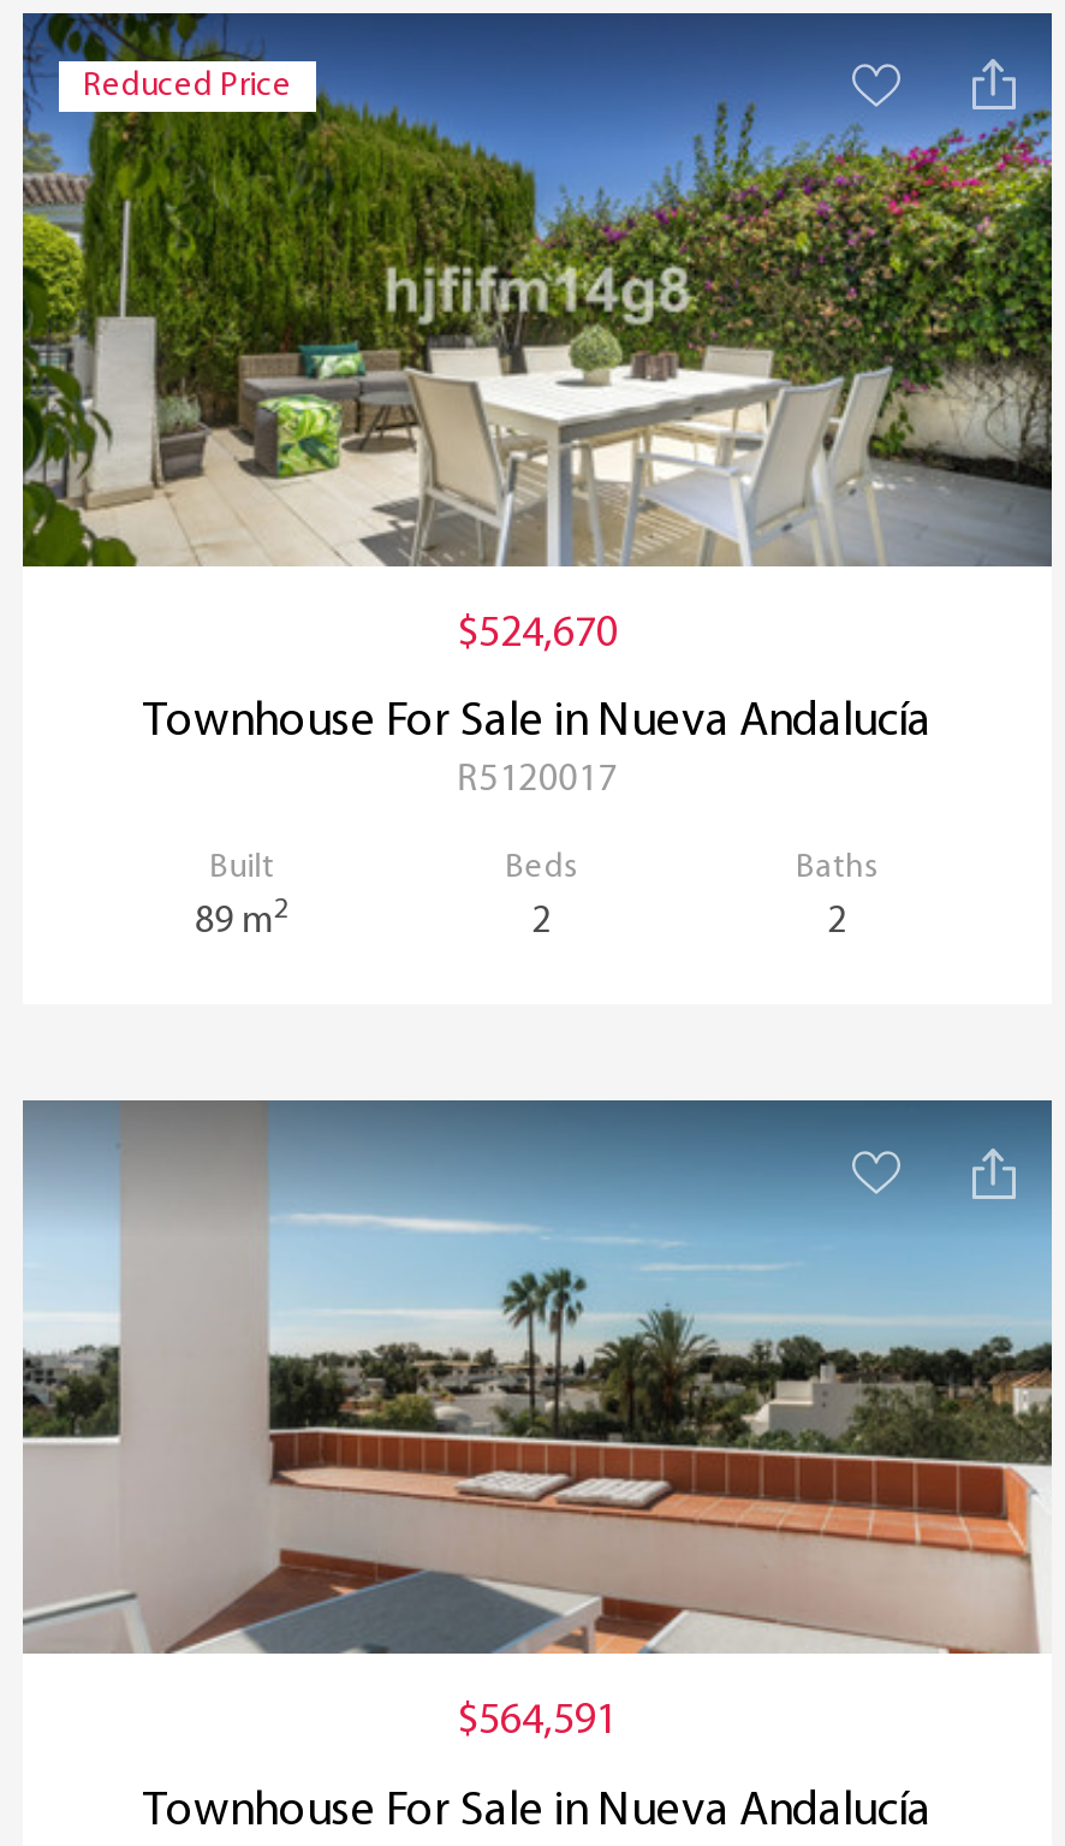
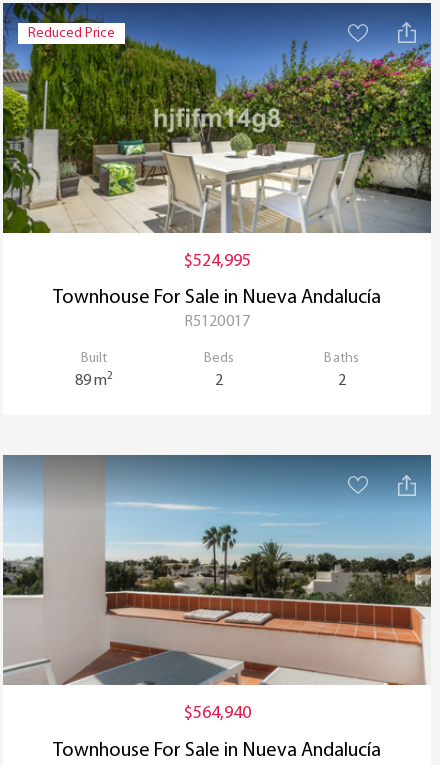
- $524,670
+ $524,995

- $564,591
+ $564,940
